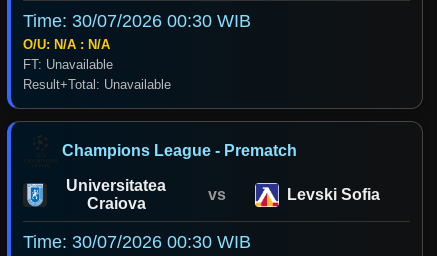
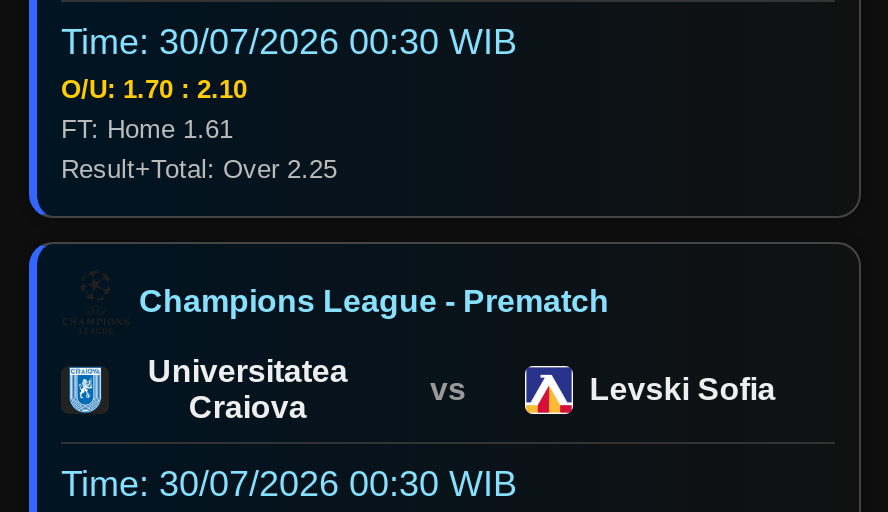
- O/U: N/A : N/A
- FT: Unavailable
- Result+Total: Unavailable
+ O/U: 1.70 : 2.10
+ FT: Home 1.61
+ Result+Total: Over 2.25
